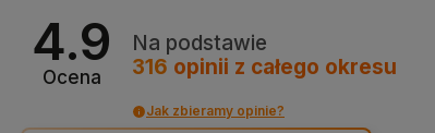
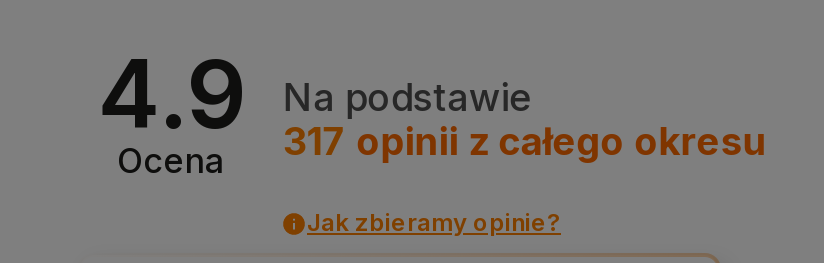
- 316opinii z całego okresu
+ 317opinii z całego okresu
